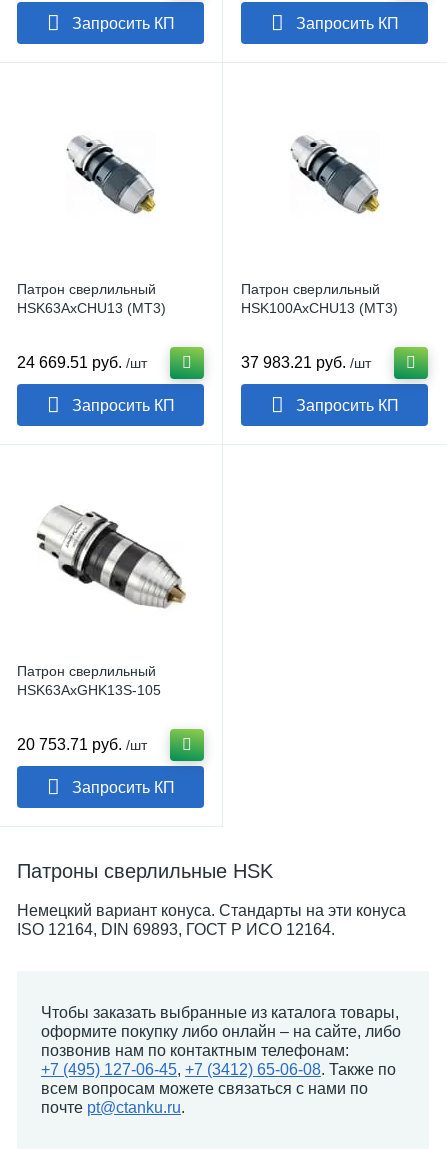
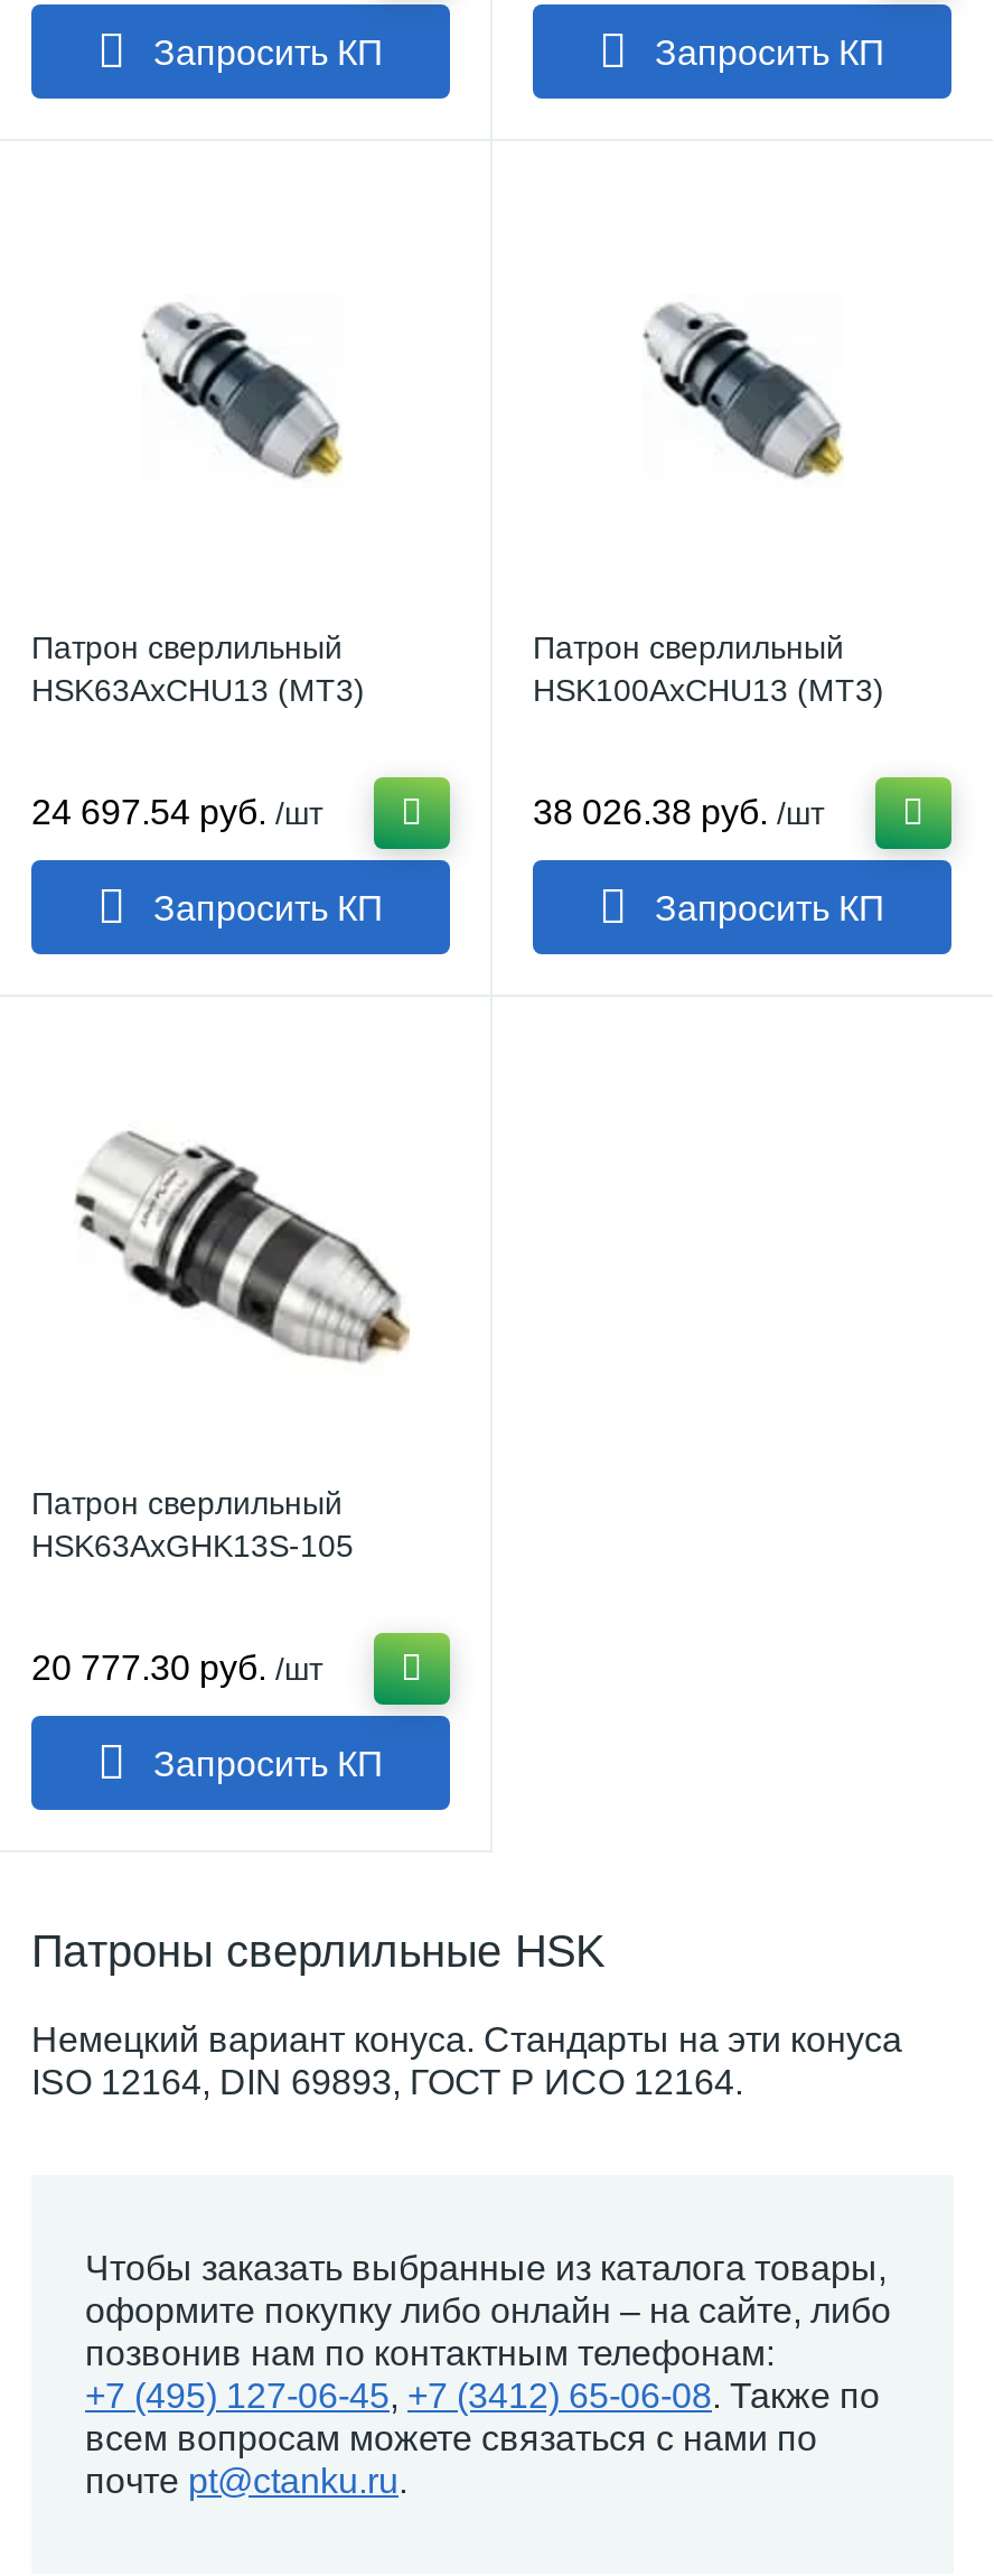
- 24 669.51 руб. /шт
+ 24 697.54 руб. /шт

- 37 983.21 руб. /шт
+ 38 026.38 руб. /шт

- 20 753.71 руб. /шт
+ 20 777.30 руб. /шт
